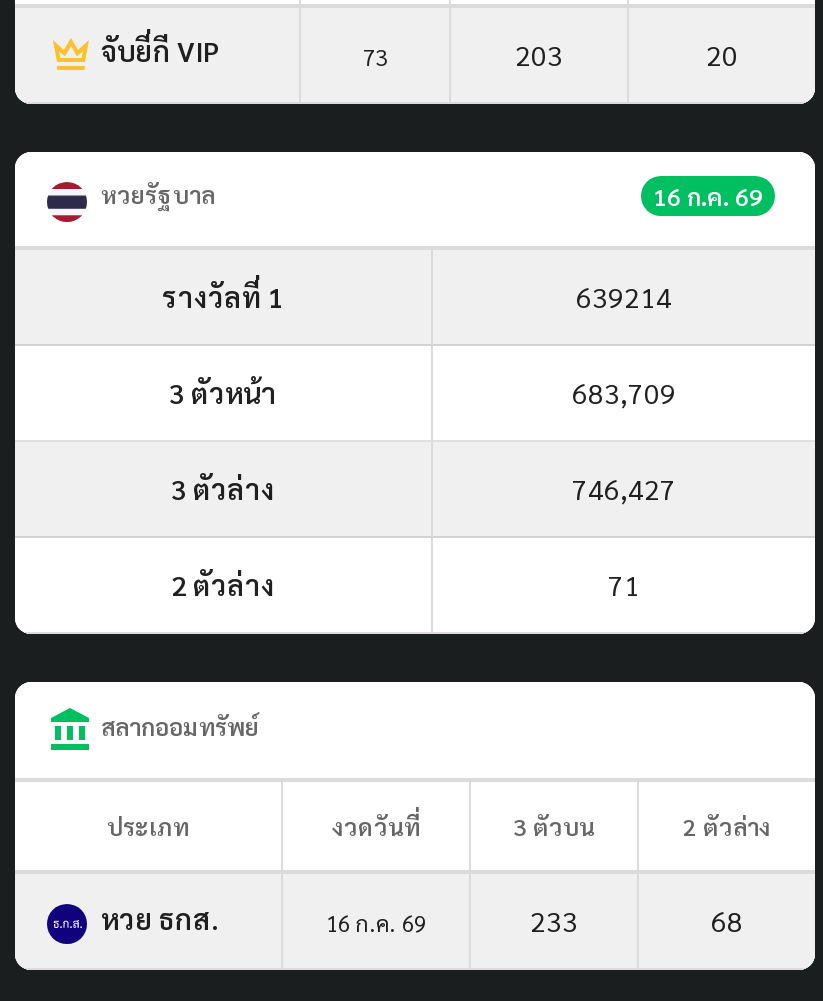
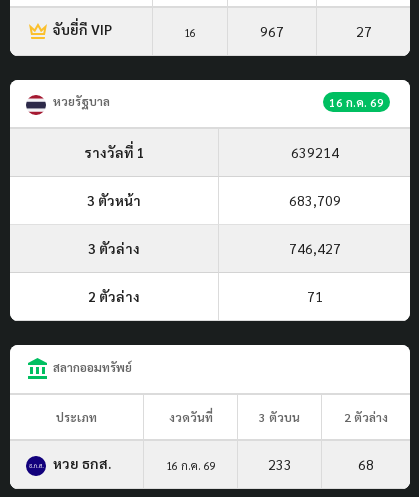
- 73
+ 16

- 203
+ 967

- 20
+ 27
